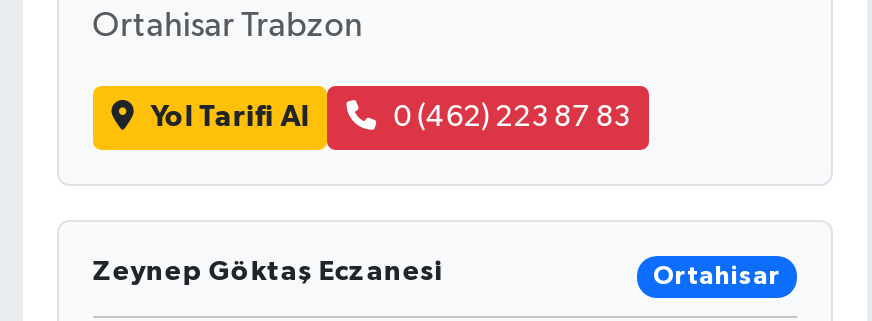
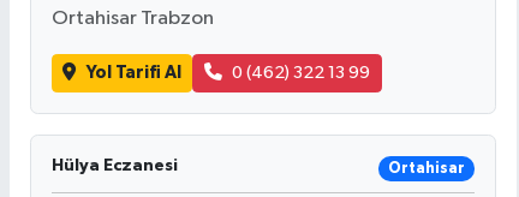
- 0 (462) 223 87 83
+ 0 (462) 322 13 99

- Zeynep Göktaş Eczanesi
+ Hülya Eczanesi
